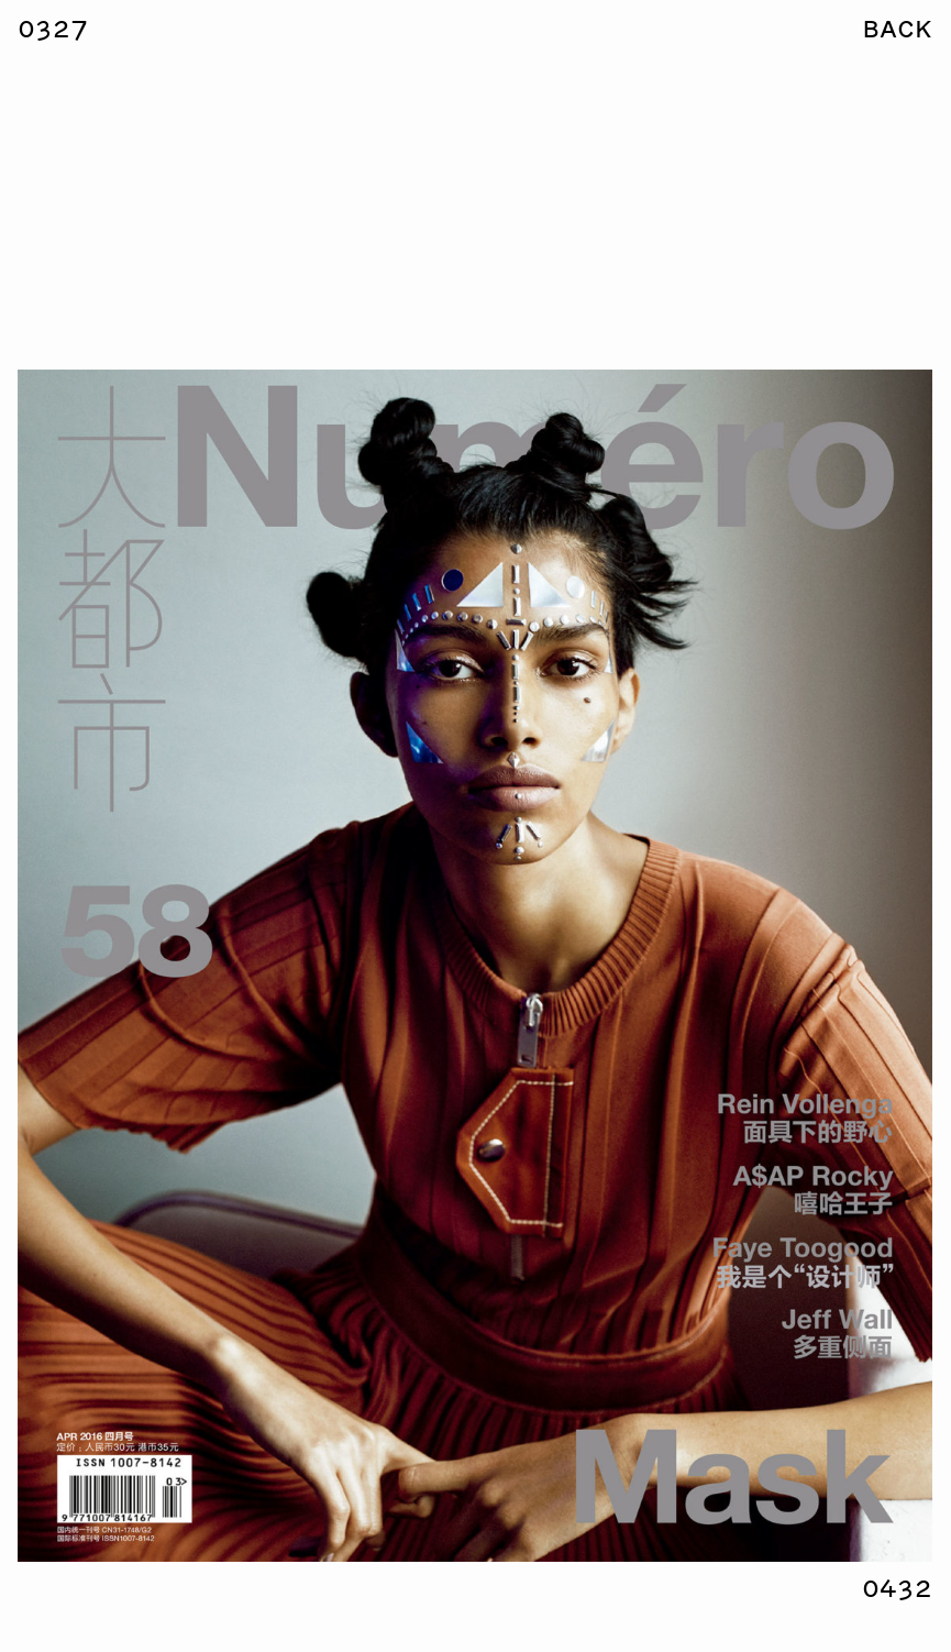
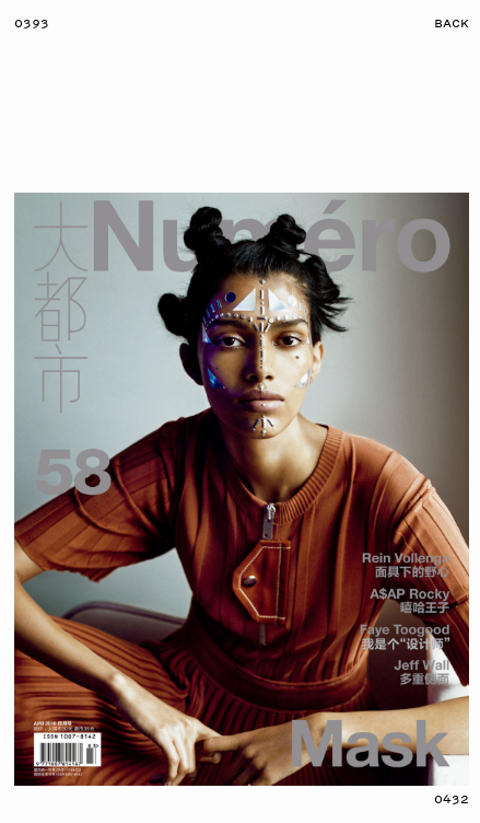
- 0327
+ 0393
